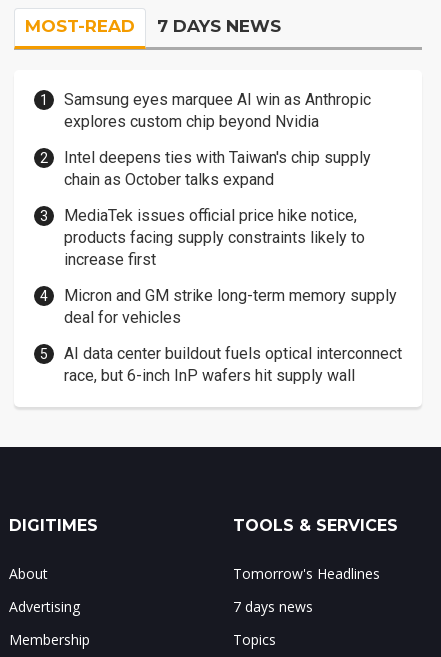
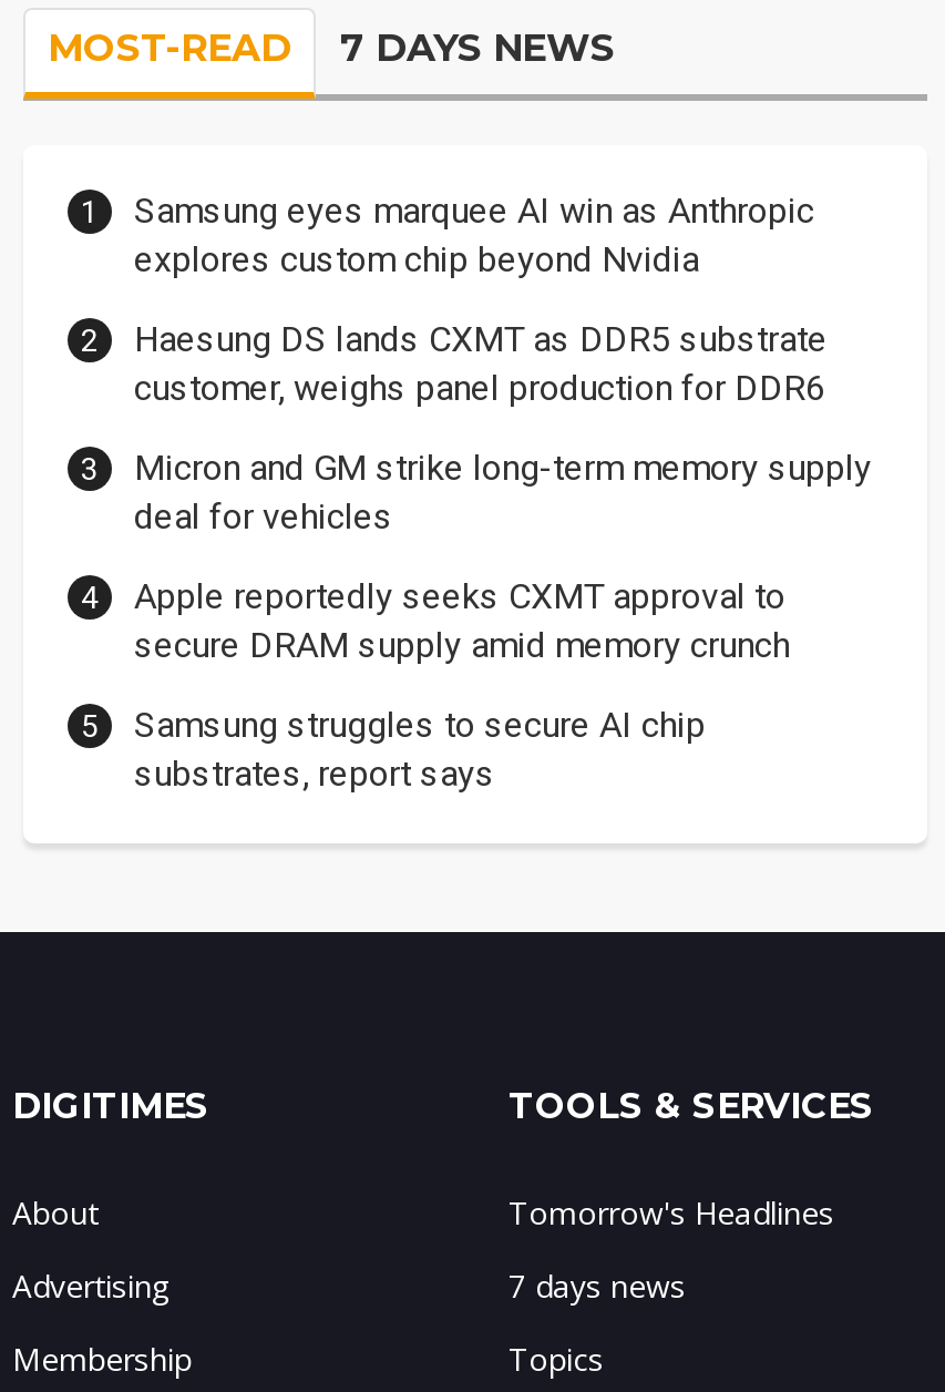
- Intel deepens ties with Taiwan's chip supply
- chain as October talks expand
- MediaTek issues official price hike notice,
- products facing supply constraints likely to
- increase first
+ Haesung DS lands CXMT as DDR5 substrate
+ customer, weighs panel production for DDR6

moved up: Micron and GM strike long-term memory supply | deal for vehicles

- AI data center buildout fuels optical interconnect
- race, but 6-inch InP wafers hit supply wall
+ Apple reportedly seeks CXMT approval to
+ secure DRAM supply amid memory crunch
+ Samsung struggles to secure AI chip
+ substrates, report says
